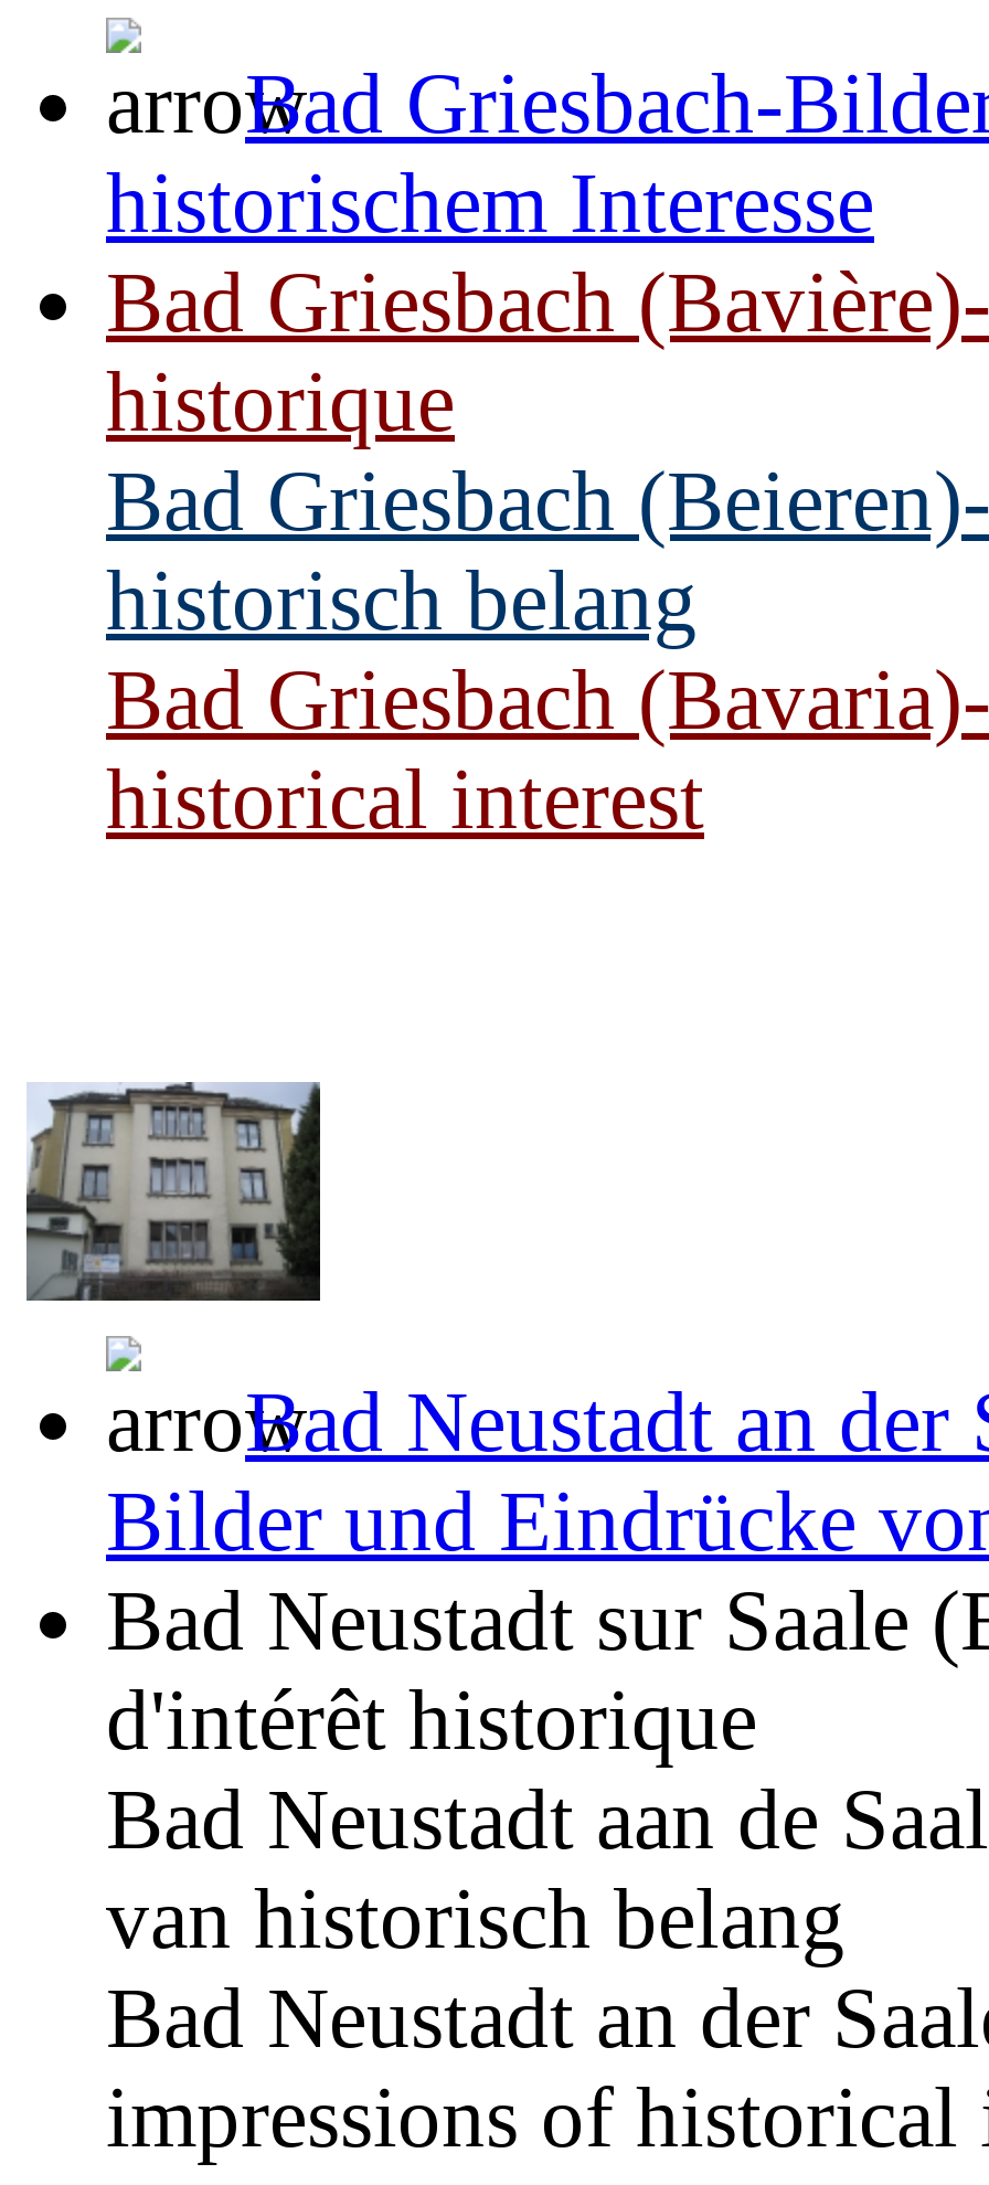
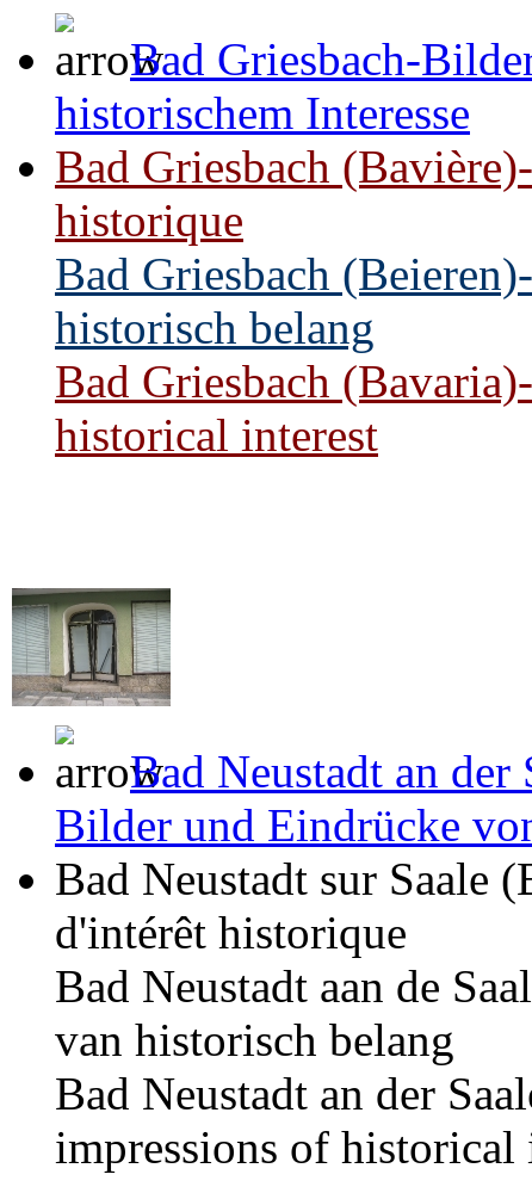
- [image]
+ [image]
